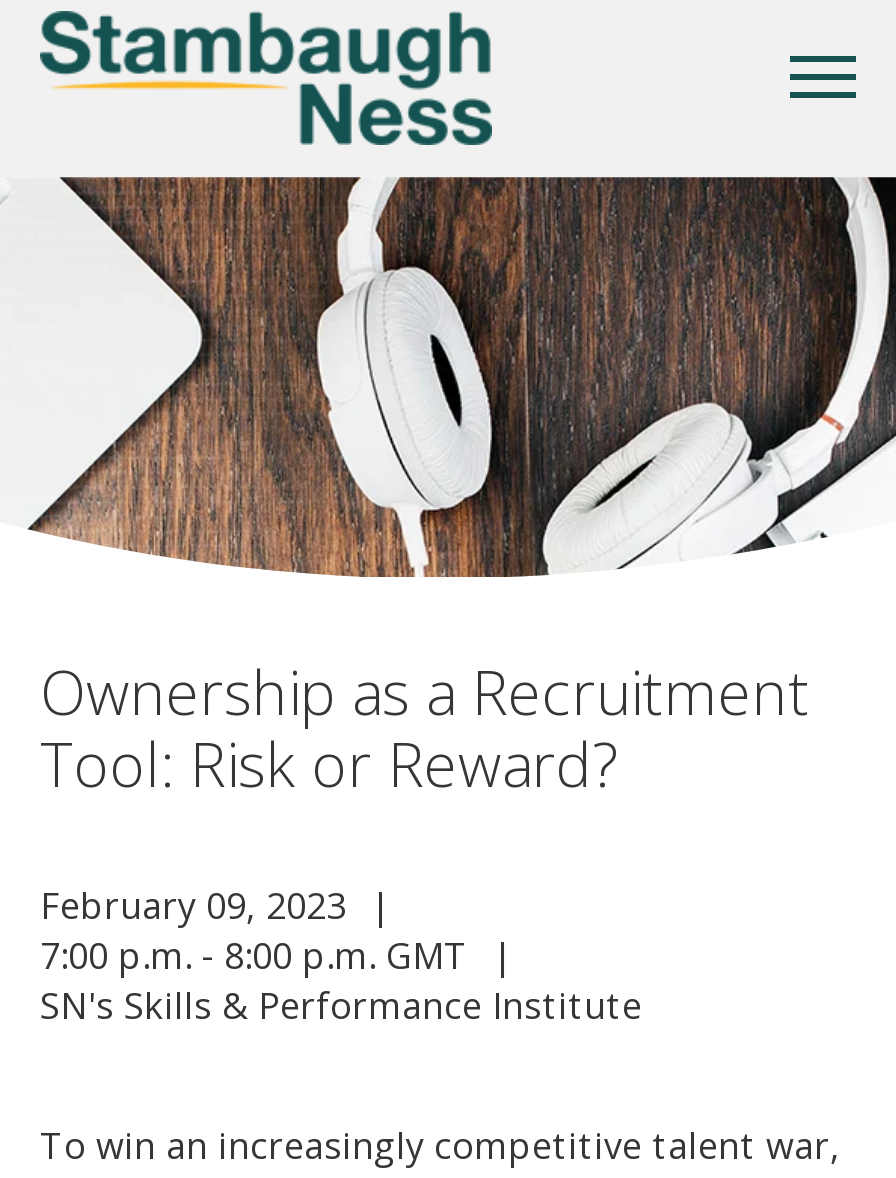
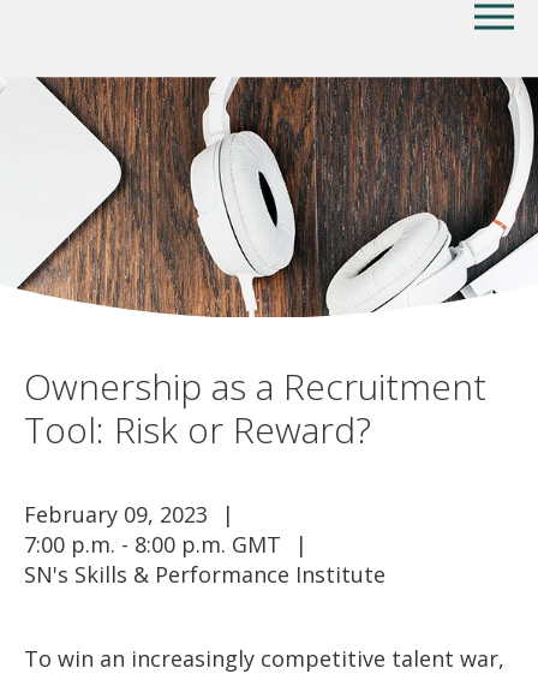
- [image]
